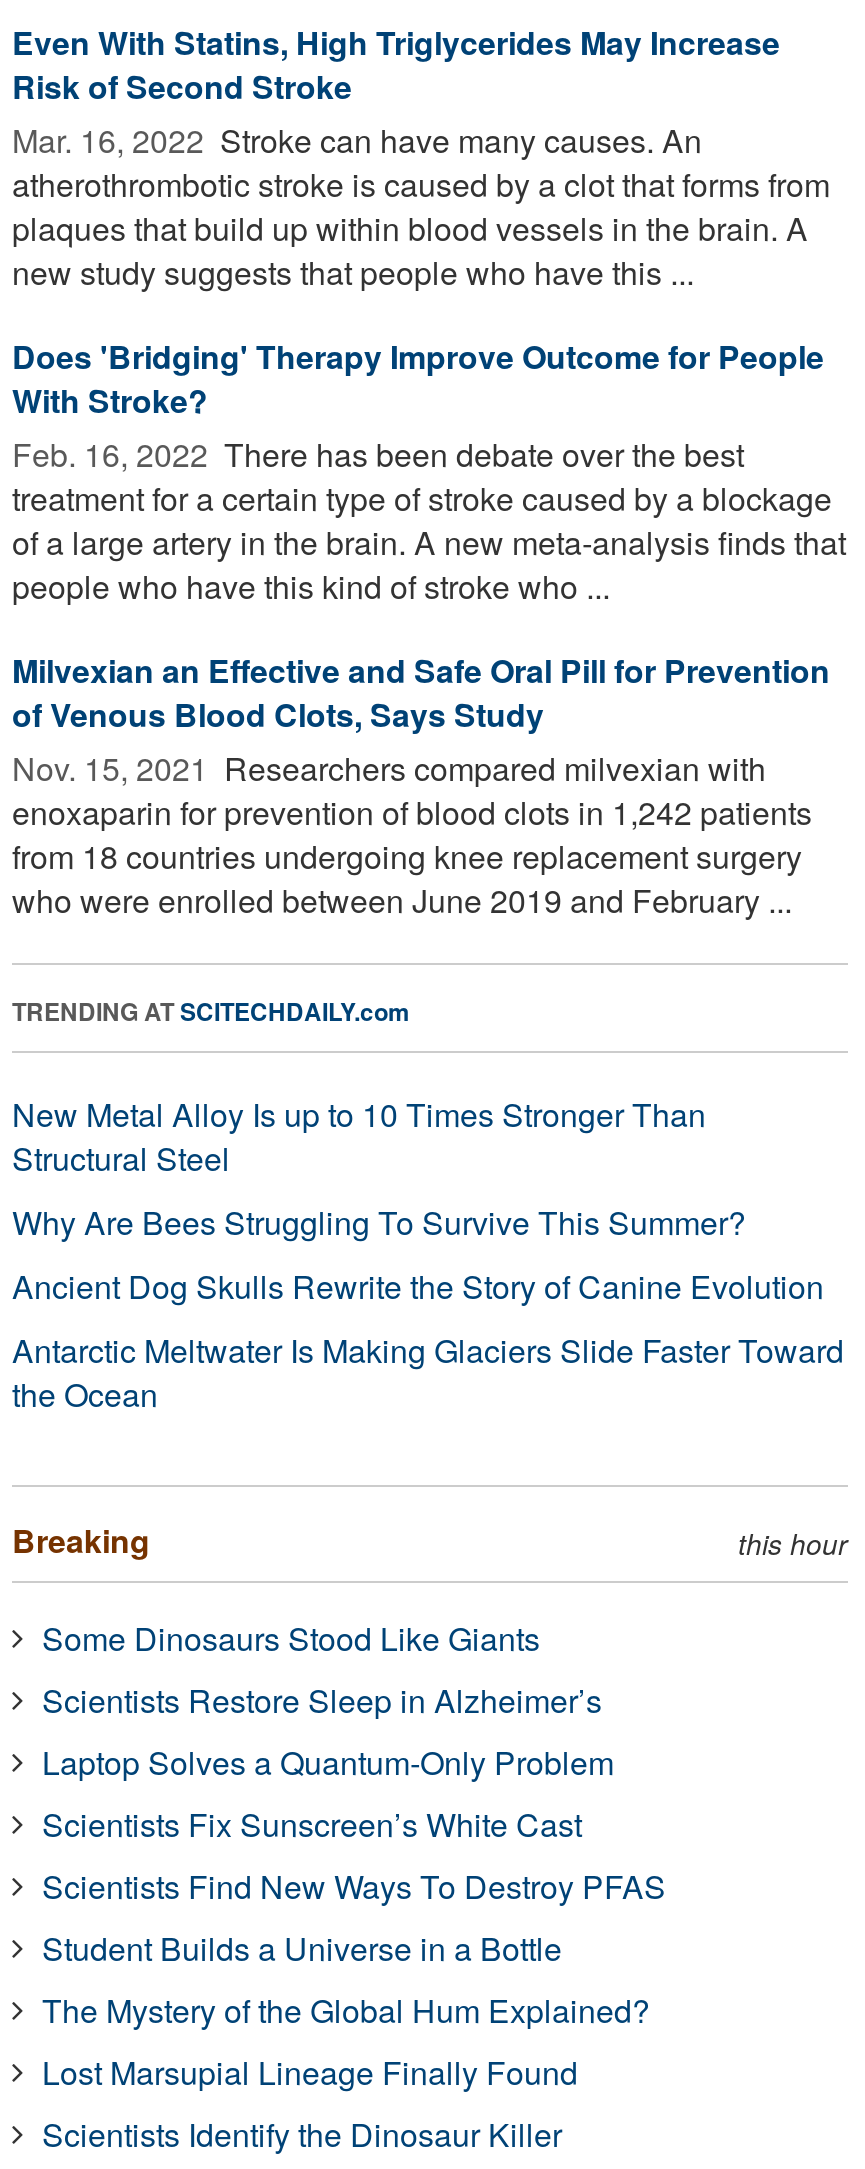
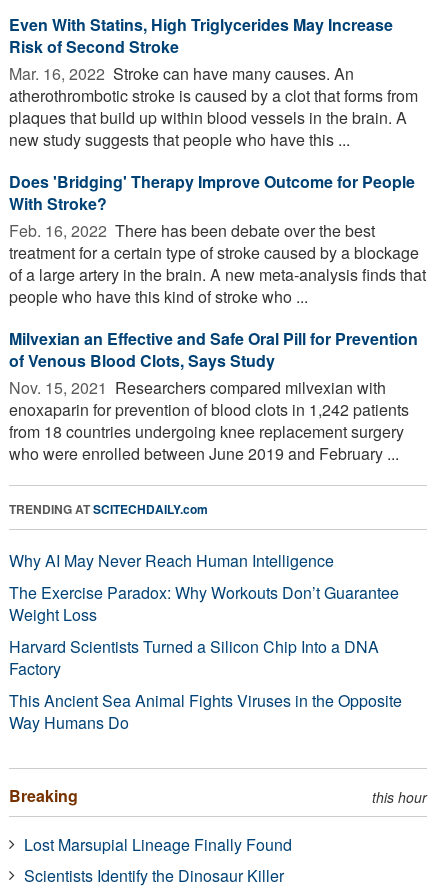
- New Metal Alloy Is up to 10 Times Stronger Than
- Structural Steel
- Why Are Bees Struggling To Survive This Summer?
- Ancient Dog Skulls Rewrite the Story of Canine Evolution
- Antarctic Meltwater Is Making Glaciers Slide Faster Toward
- the Ocean
+ Why AI May Never Reach Human Intelligence
+ The Exercise Paradox: Why Workouts Don’t Guarantee
+ Weight Loss
+ Harvard Scientists Turned a Silicon Chip Into a DNA
+ Factory
+ This Ancient Sea Animal Fights Viruses in the Opposite
+ Way Humans Do

moved down: Breaking | this hour

- Some Dinosaurs Stood Like Giants
- Scientists Restore Sleep in Alzheimer’s
- Laptop Solves a Quantum-Only Problem
- Scientists Fix Sunscreen’s White Cast
- Scientists Find New Ways To Destroy PFAS
- Student Builds a Universe in a Bottle
- The Mystery of the Global Hum Explained?
